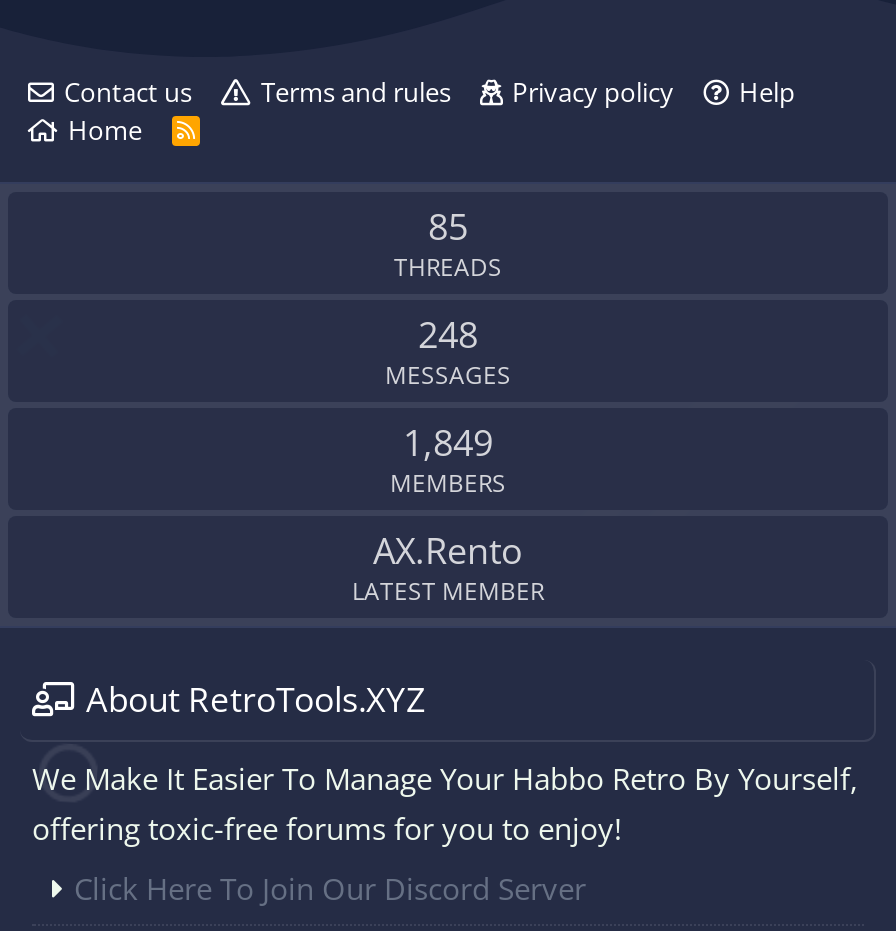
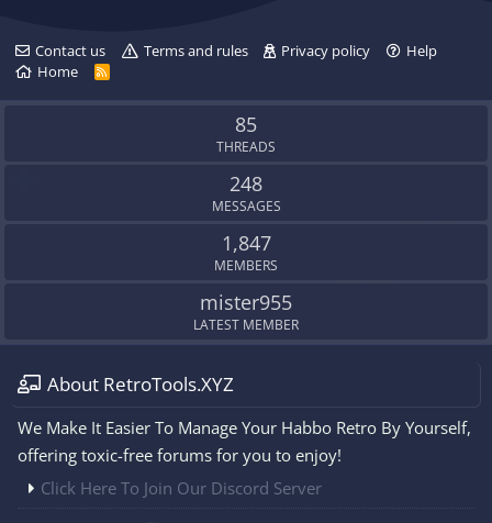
- 1,849
+ 1,847

- AX.Rento
+ mister955
